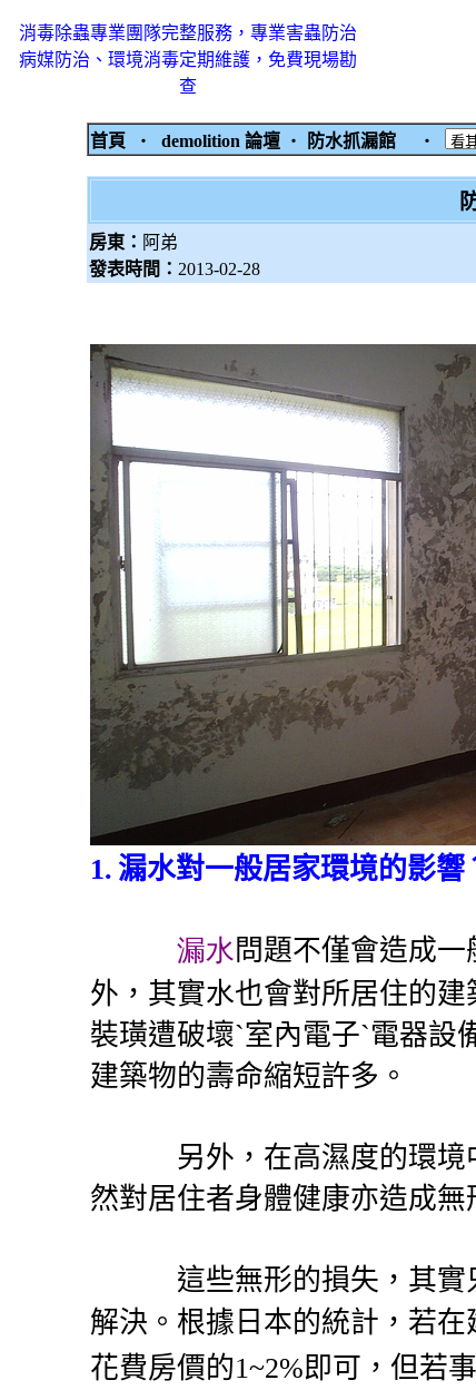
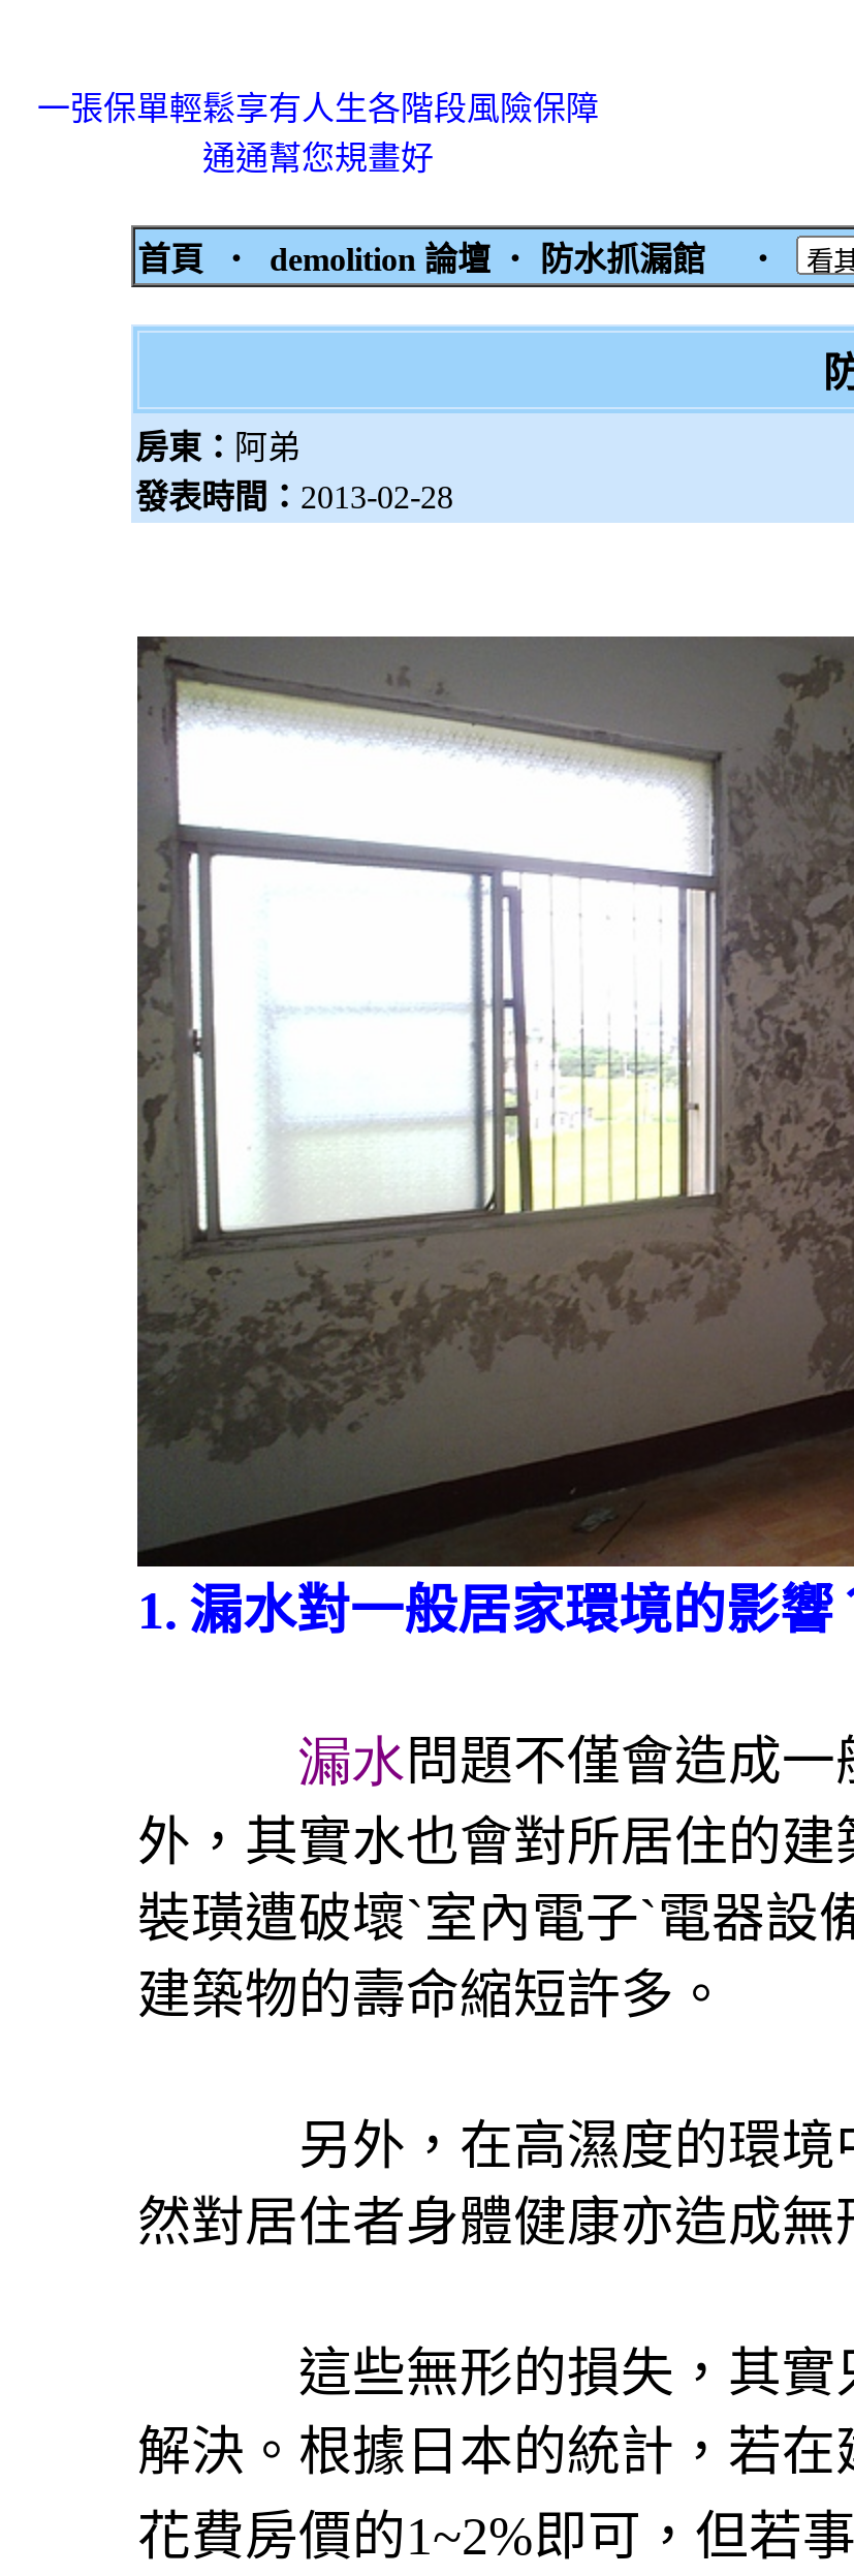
- 消毒除蟲專業團隊完整服務，專業害蟲防治
- 病媒防治、環境消毒定期維護，免費現場勘
- 查
+ 一張保單輕鬆享有人生各階段風險保障
+ 通通幫您規畫好
